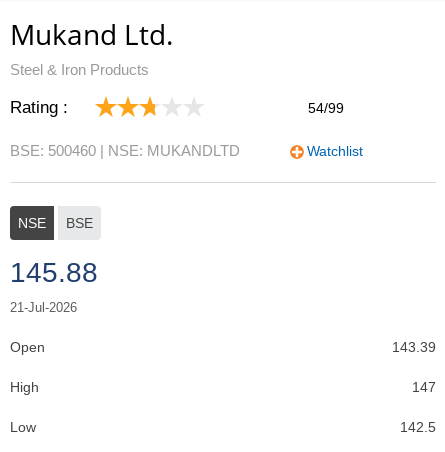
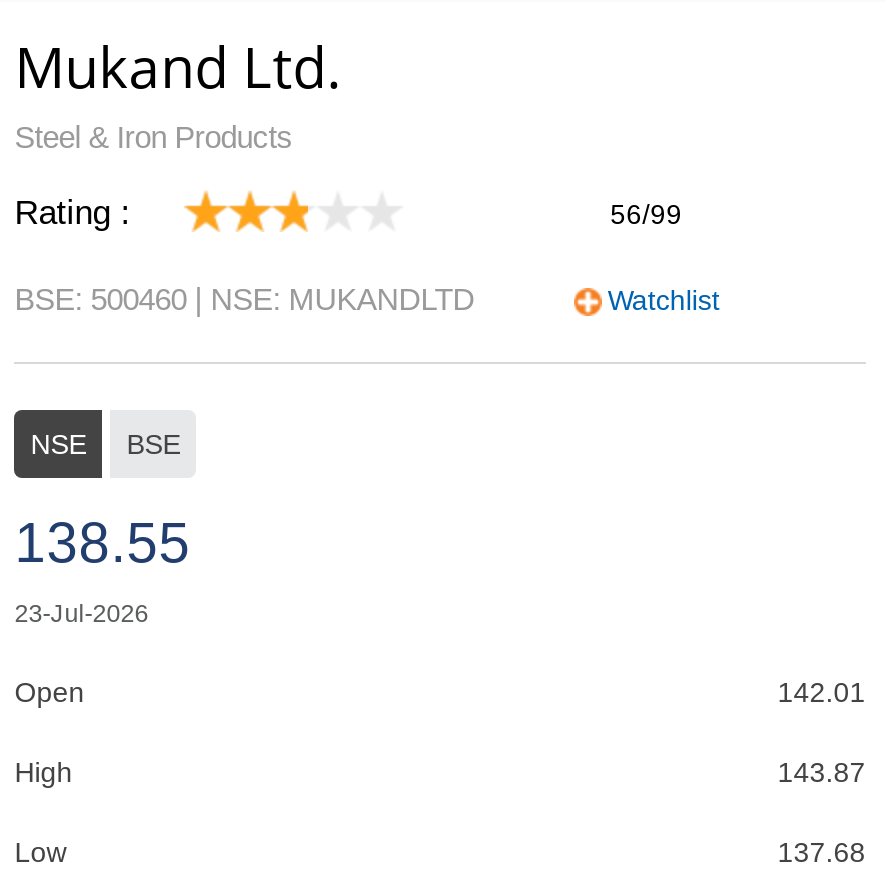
- 54/99
+ 56/99

- 145.88
- 21-Jul-2026
+ 138.55
+ 23-Jul-2026

- 143.39
+ 142.01

- 147
+ 143.87

- 142.5
+ 137.68
